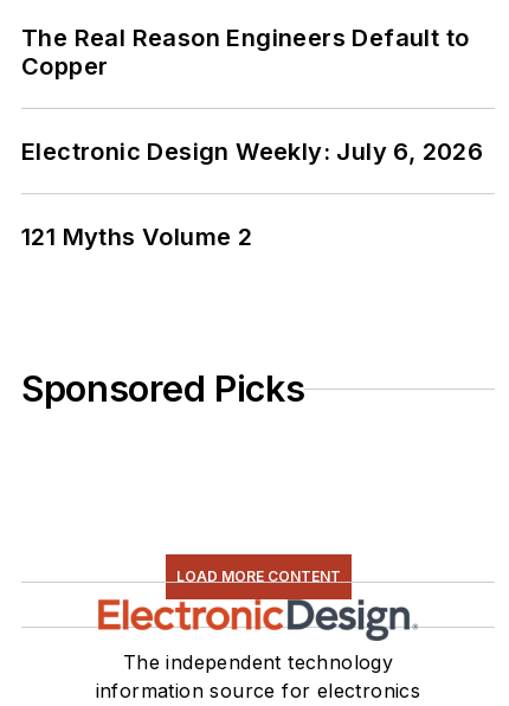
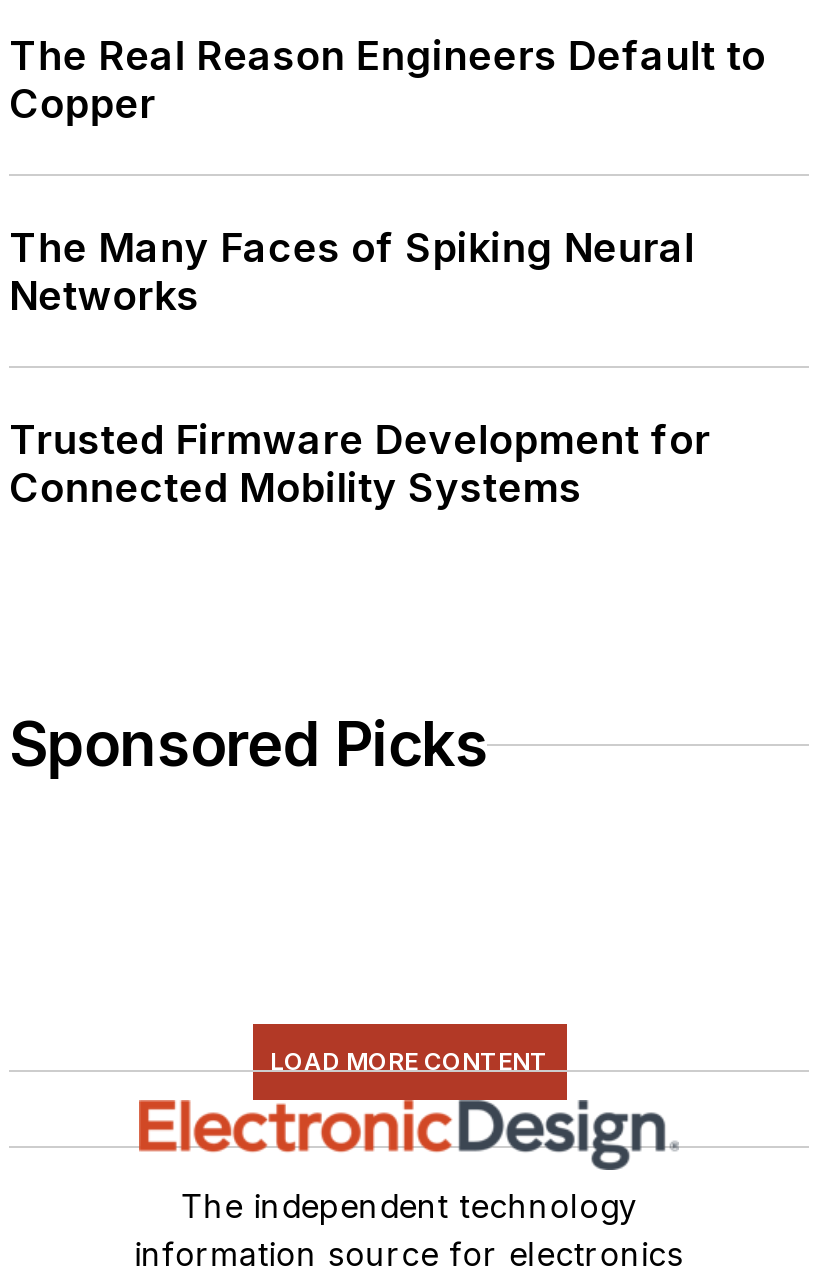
- Electronic Design Weekly: July 6, 2026
+ The Many Faces of Spiking Neural
+ Networks

- 121 Myths Volume 2
+ Trusted Firmware Development for
+ Connected Mobility Systems
